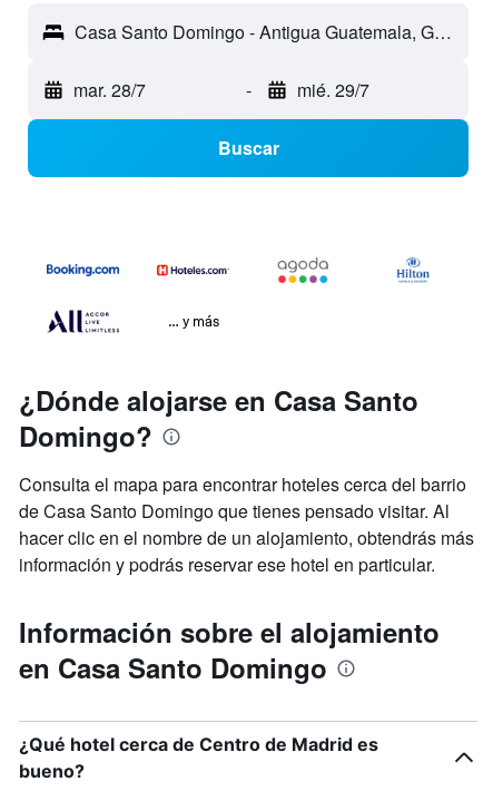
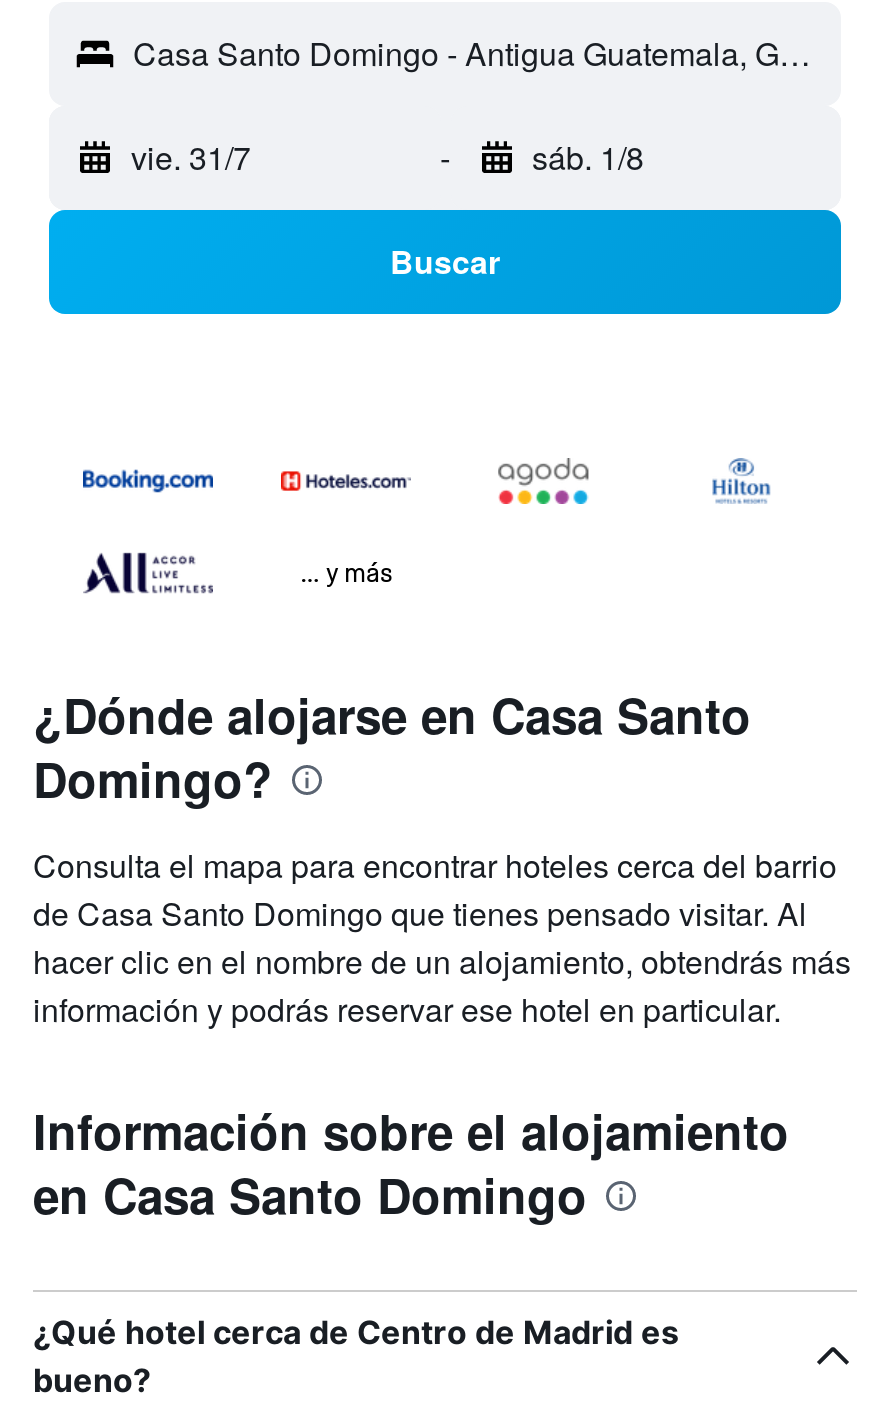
- mar. 28/7
+ vie. 31/7

- mié. 29/7
+ sáb. 1/8
